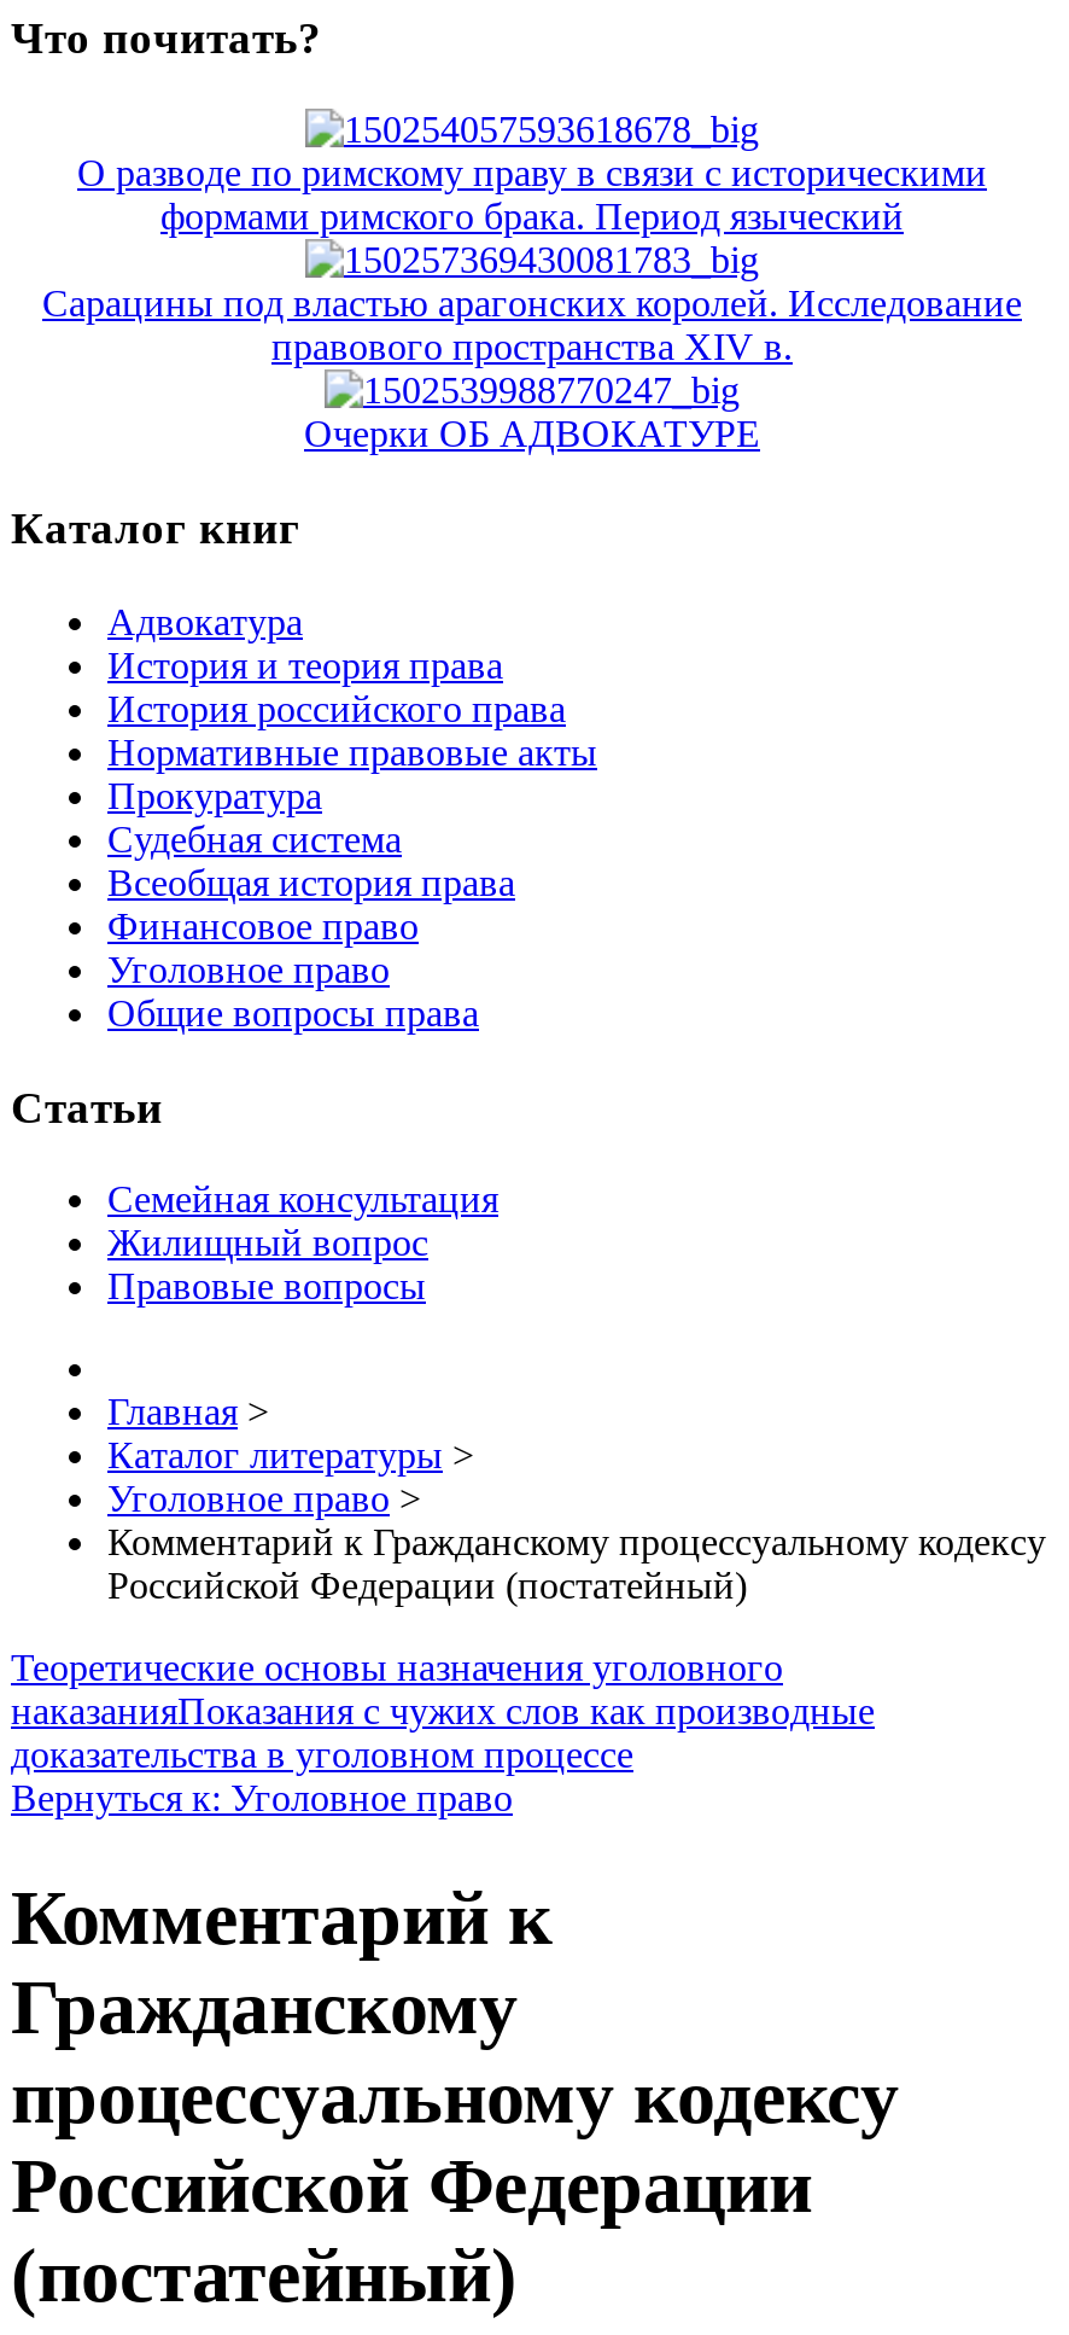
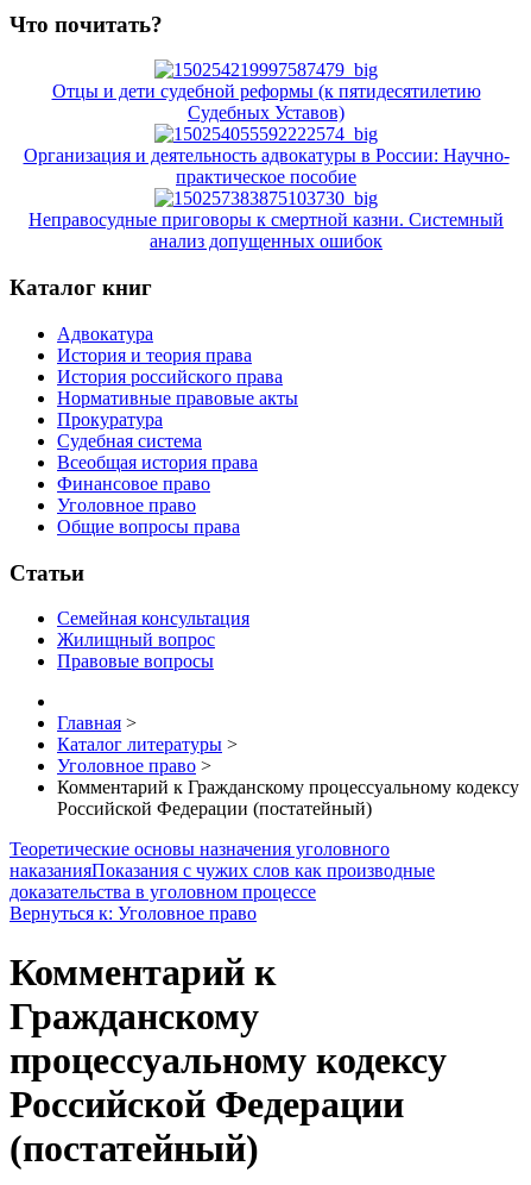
- О разводе по римскому праву в связи с историческими
- формами римского брака. Период языческий
+ Отцы и дети судебной реформы (к пятидесятилетию
+ Судебных Уставов)

- Сарацины под властью арагонских королей. Исследование
- правового пространства XIV в.
+ Организация и деятельность адвокатуры в России: Научно-
+ практическое пособие

- Очерки ОБ АДВОКАТУРЕ
+ Неправосудные приговоры к смертной казни. Системный
+ анализ допущенных ошибок
